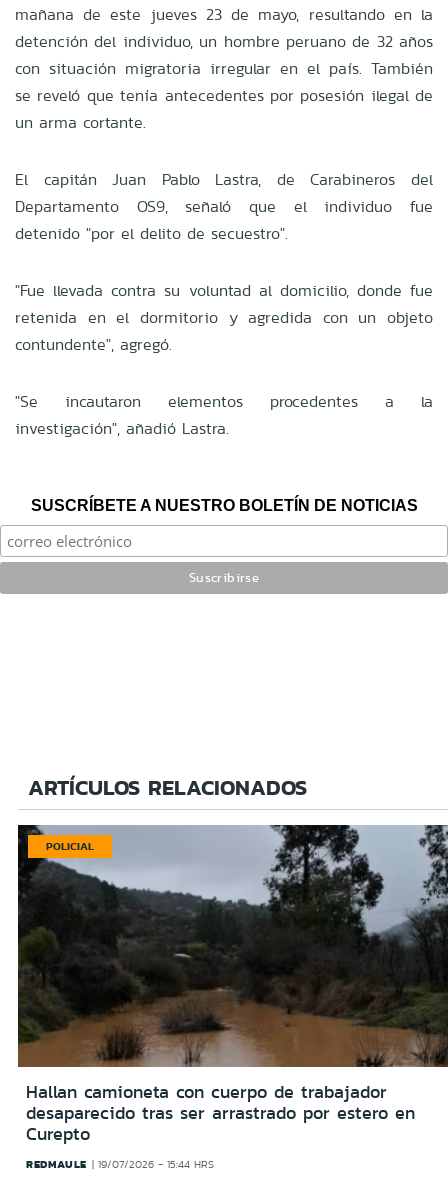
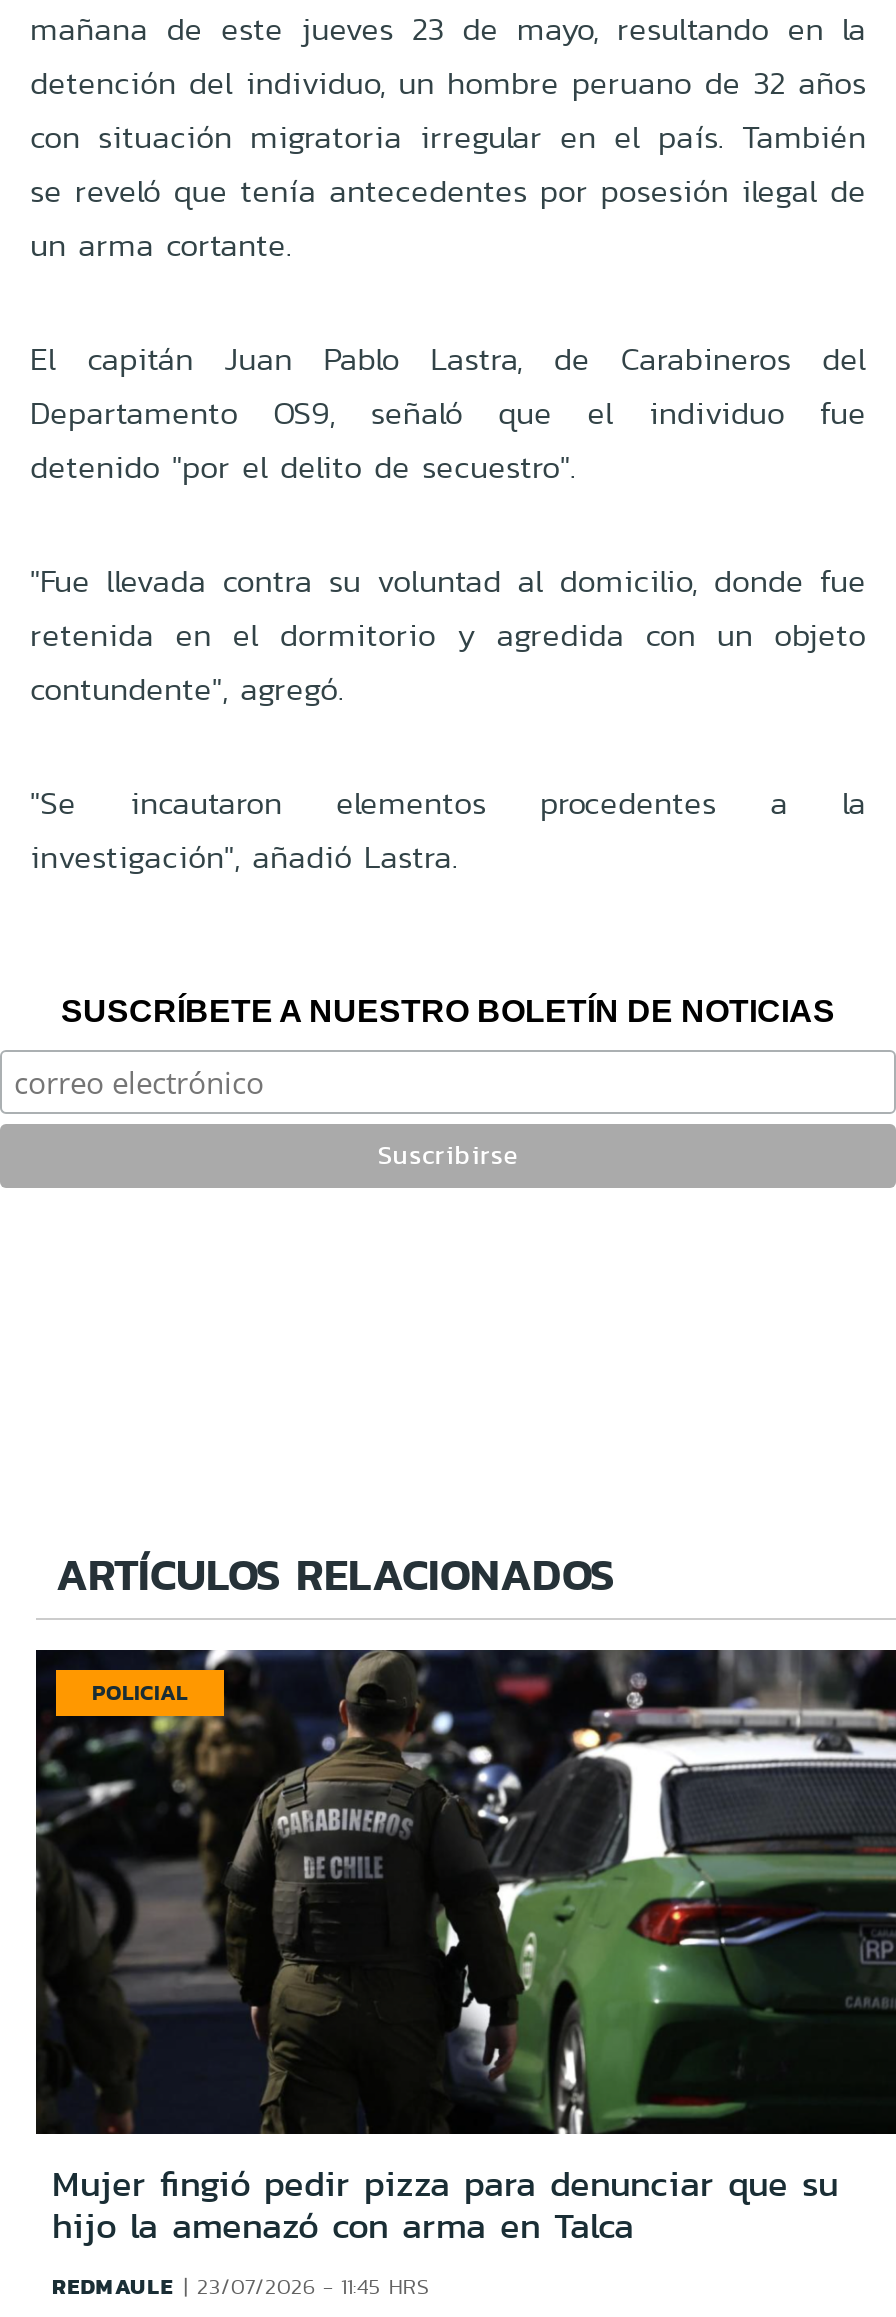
- [image]
- Hallan camioneta con cuerpo de trabajador
- desaparecido tras ser arrastrado por estero en
- Curepto
+ [image]
+ Mujer fingió pedir pizza para denunciar que su
+ hijo la amenazó con arma en Talca

- REDMAULE 19/07/2026 - 15:44 HRS
+ REDMAULE 23/07/2026 - 11:45 HRS
